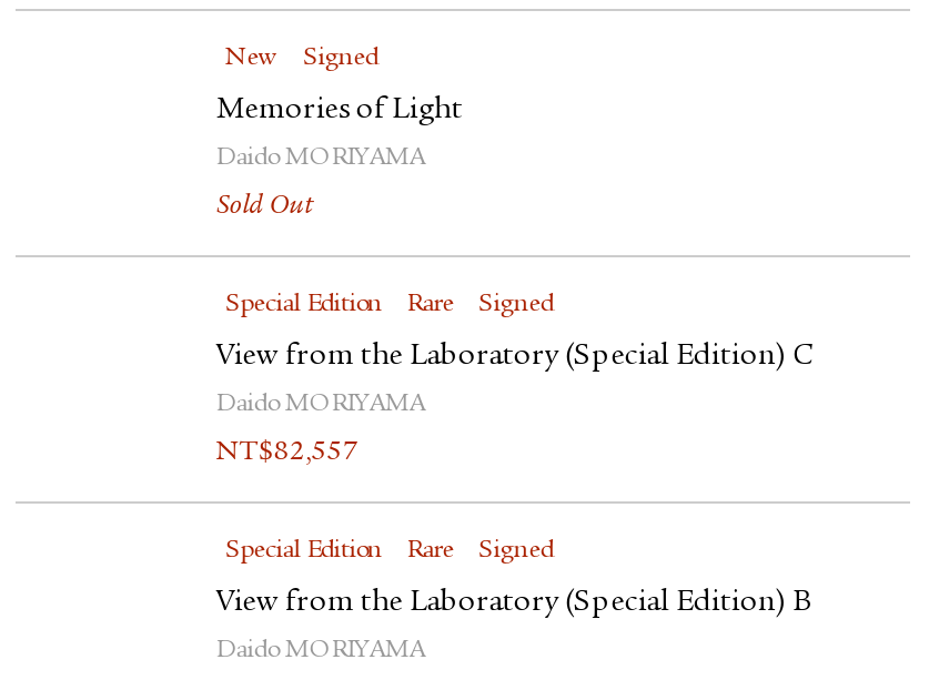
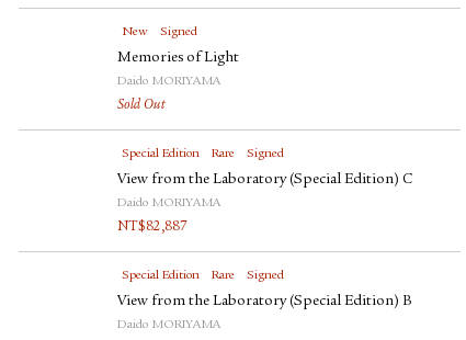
- NT$82,557
+ NT$82,887
